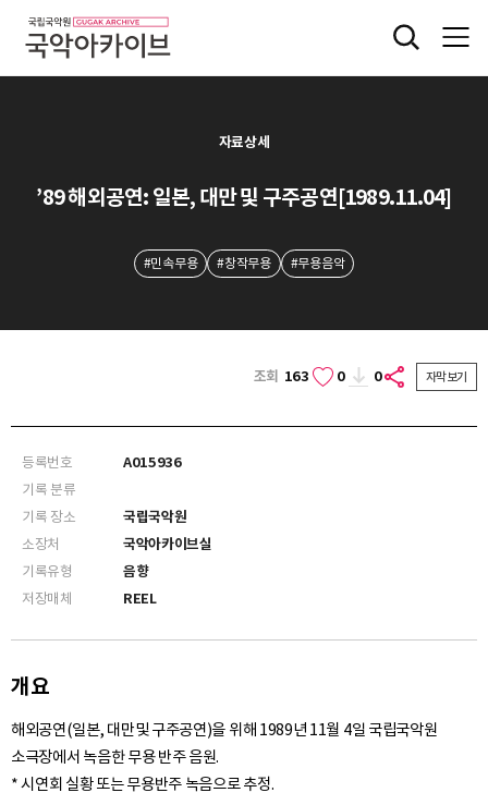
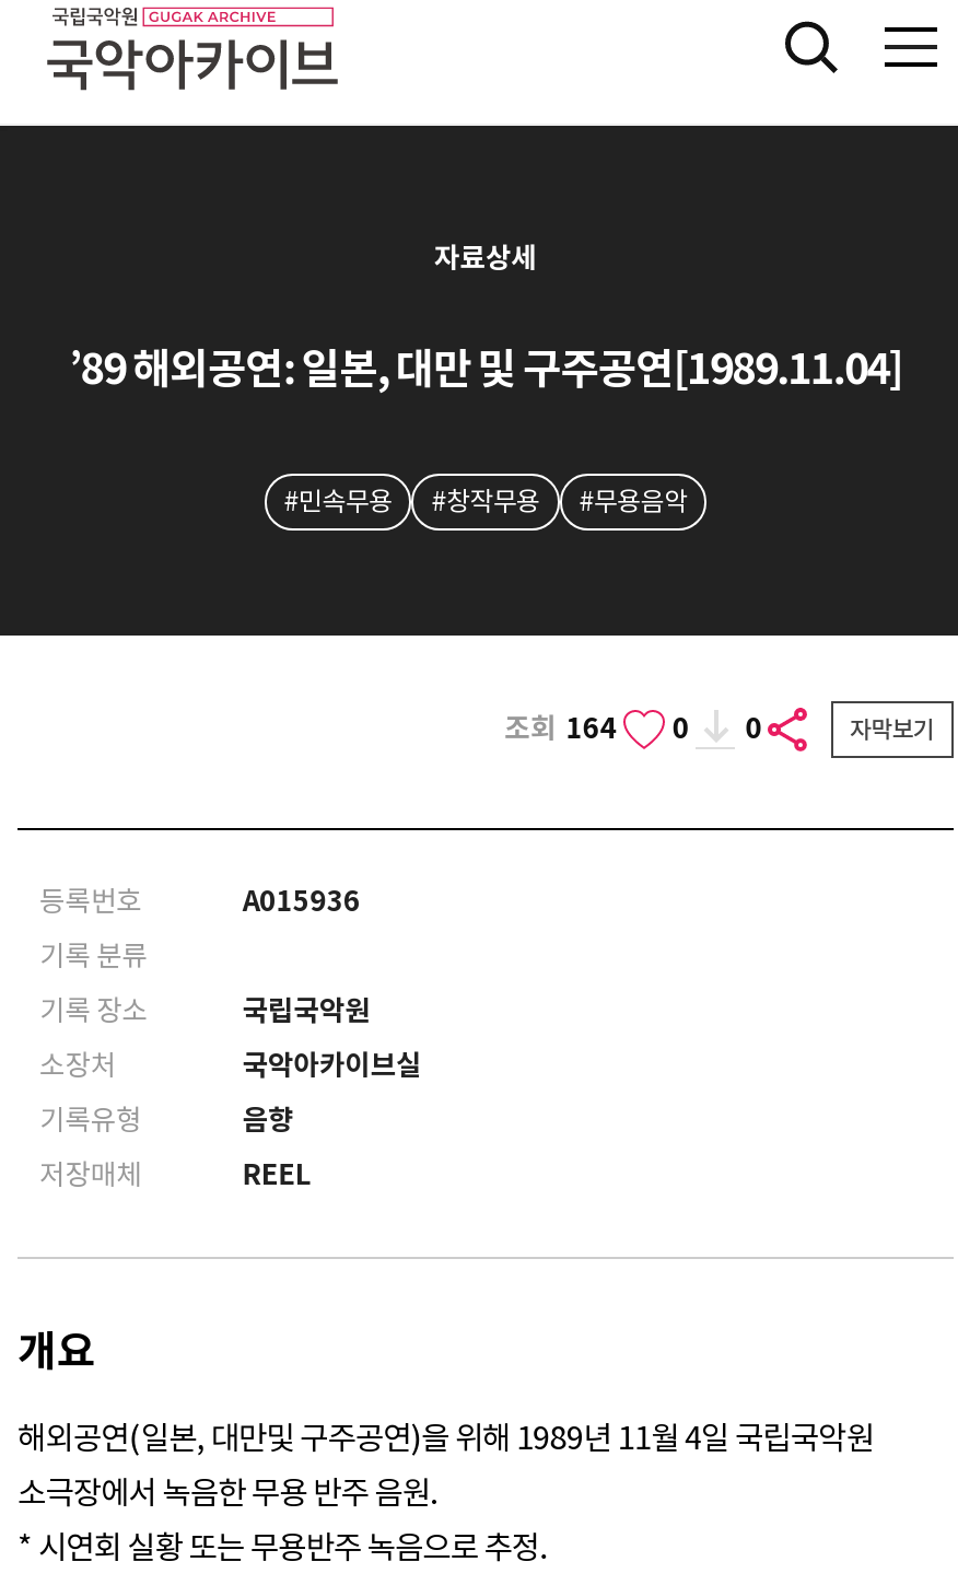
- 조회 163 0 0
+ 조회 164 0 0
